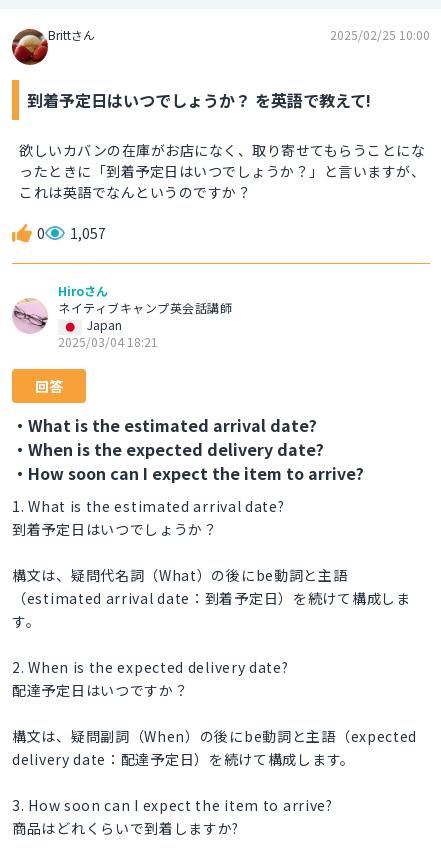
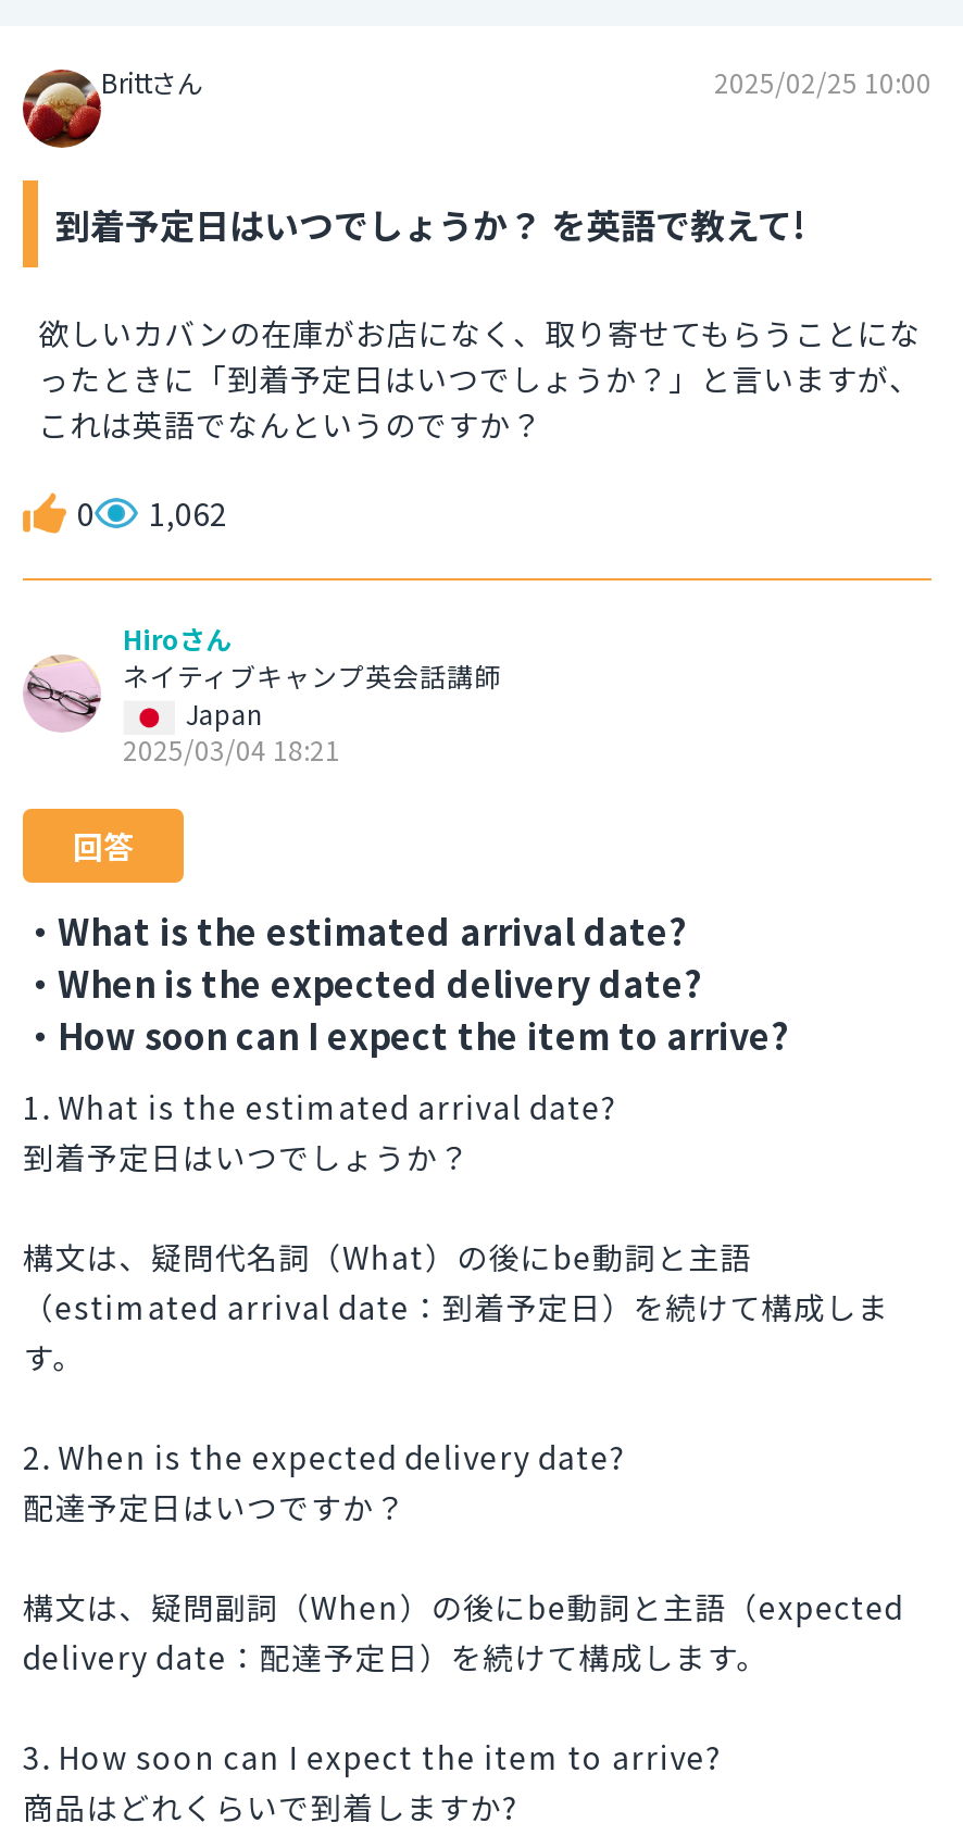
- 0 1,057
+ 0 1,062
